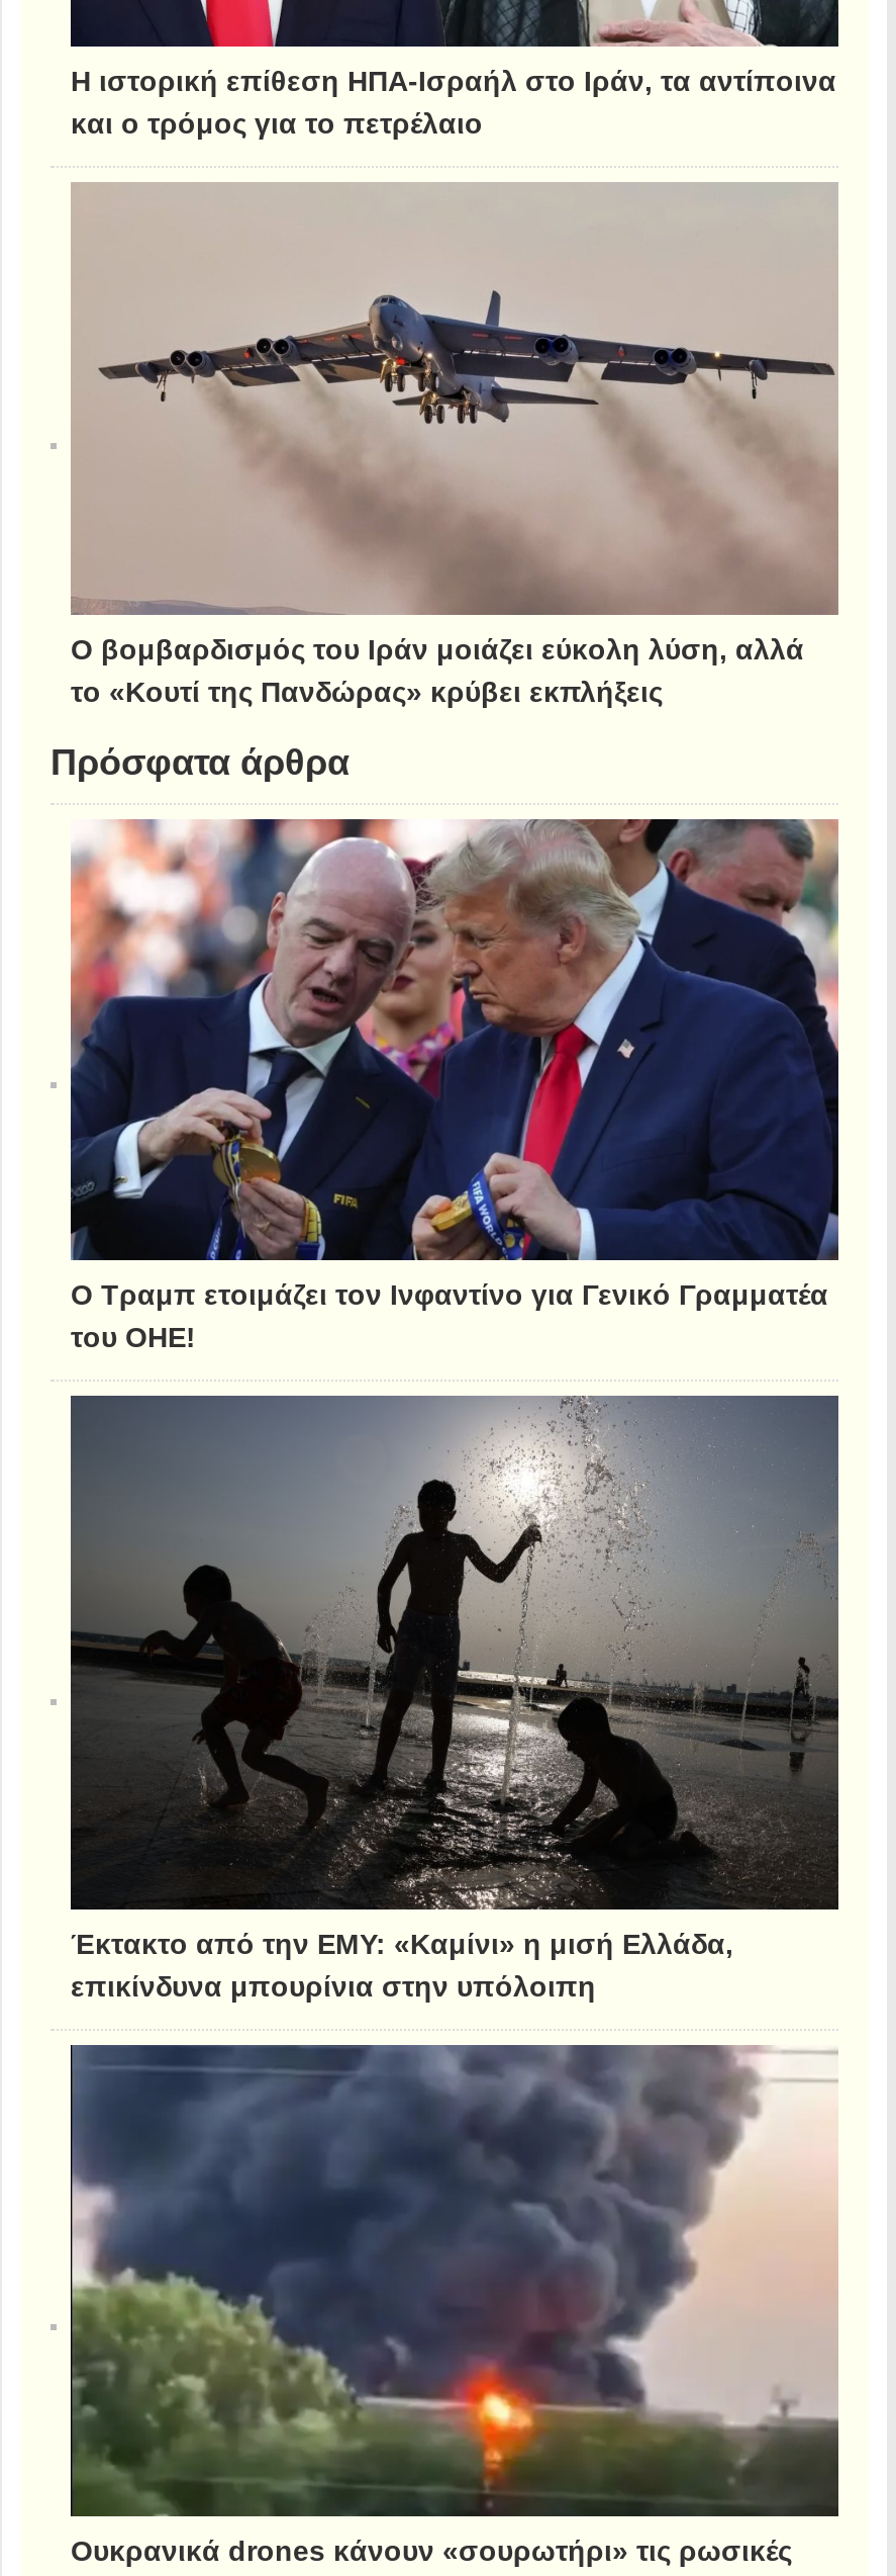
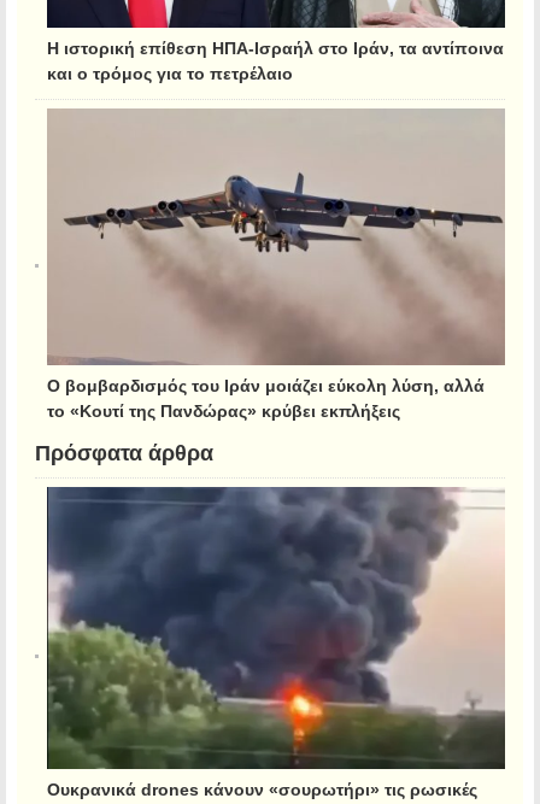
- [image]
- Ο Τραμπ ετοιμάζει τον Ινφαντίνο για Γενικό Γραμματέα
- του ΟΗΕ!

- [image]
- Έκτακτο από την ΕΜΥ: «Καμίνι» η μισή Ελλάδα,
- επικίνδυνα μπουρίνια στην υπόλοιπη
